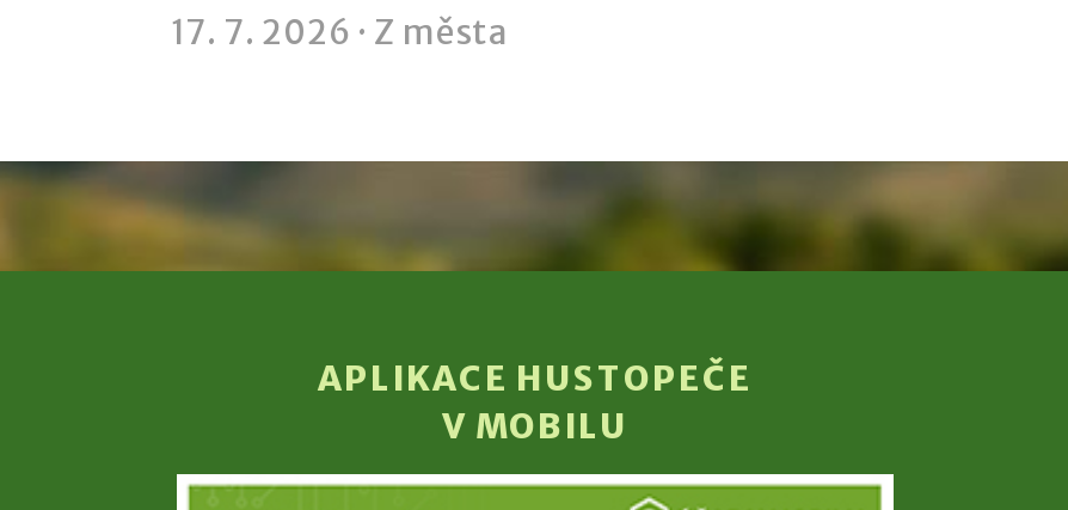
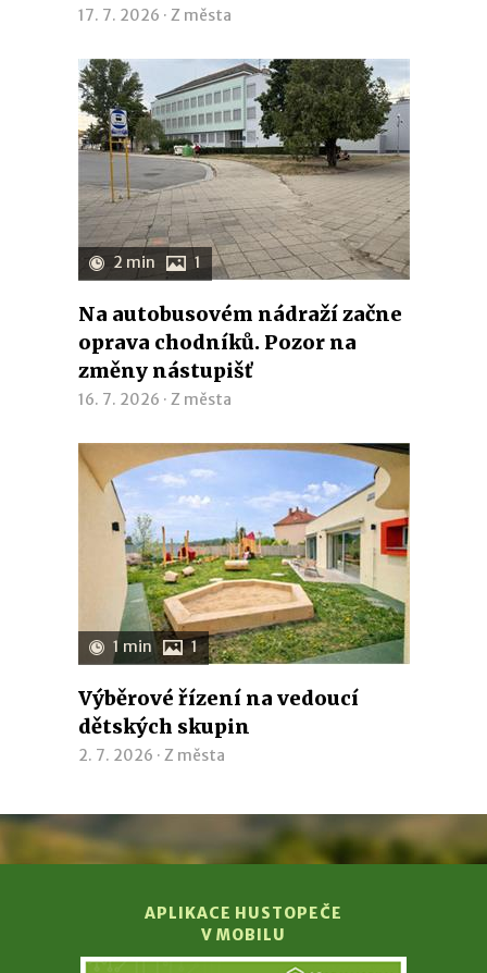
+ [image]
+ 2 min
+ 1
+ Na autobusovém nádraží začne
+ oprava chodníků. Pozor na
+ změny nástupišť
+ 16. 7. 2026 · Z města

+ [image]
+ 1 min
+ 1
+ Výběrové řízení na vedoucí
+ dětských skupin
+ 2. 7. 2026 · Z města
